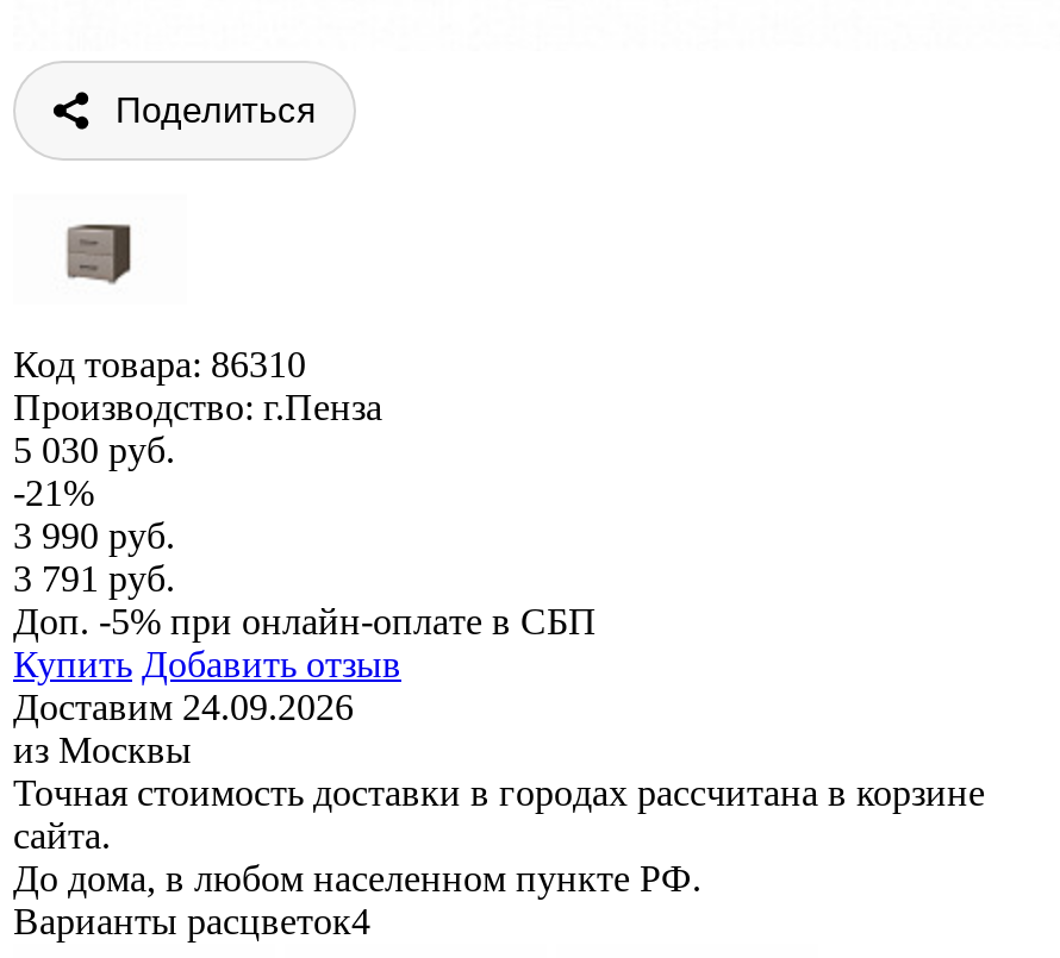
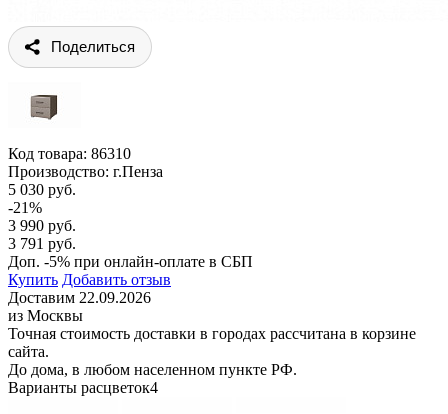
- Доставим 24.09.2026
+ Доставим 22.09.2026
